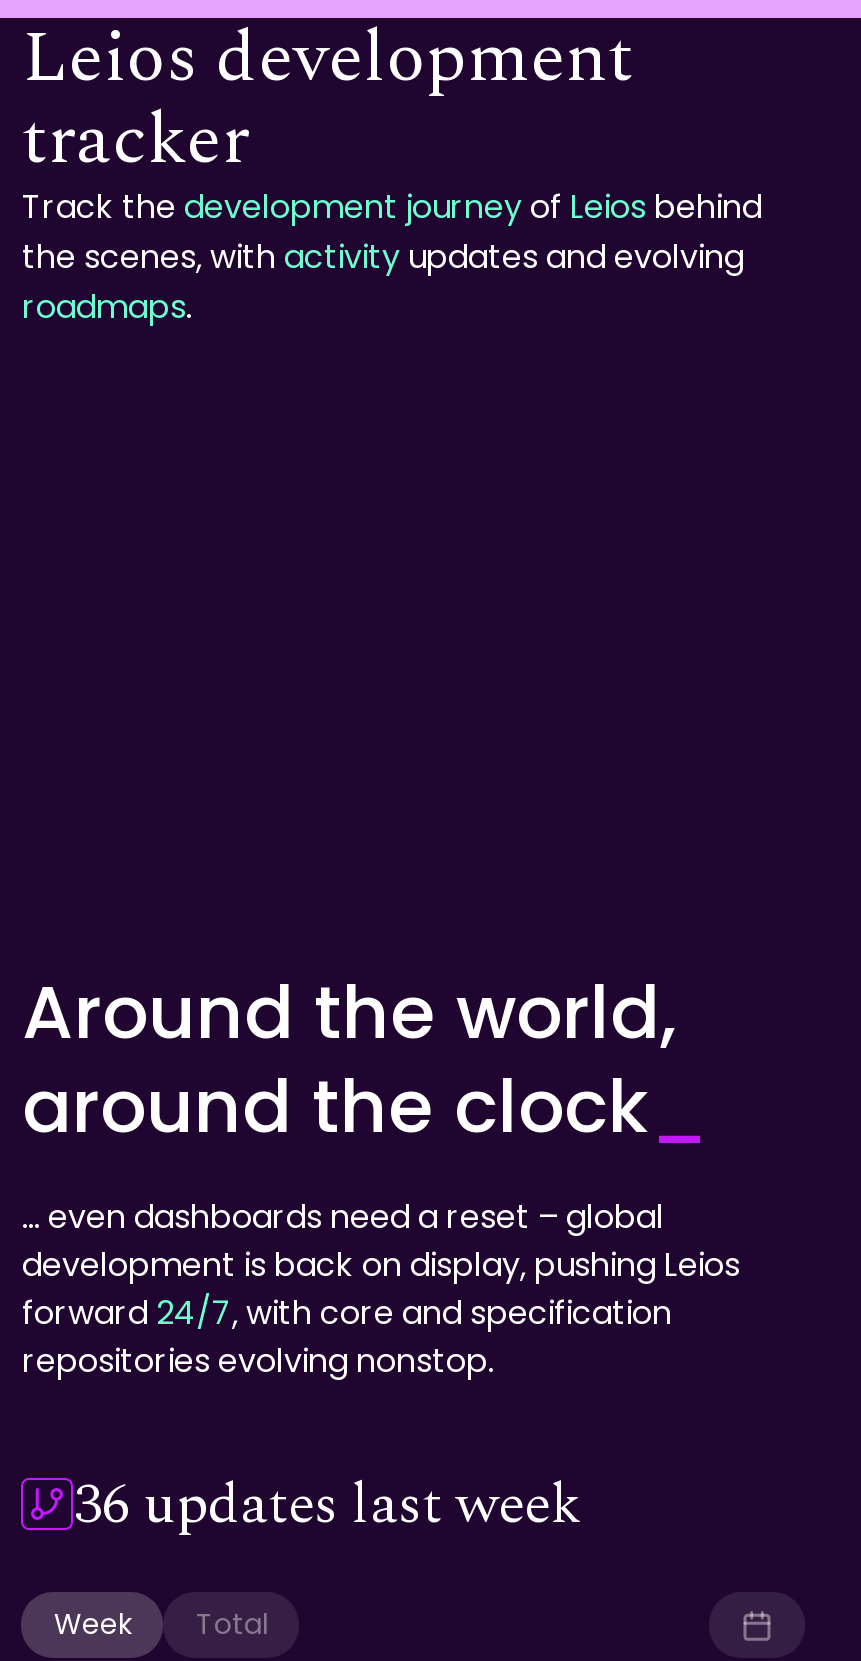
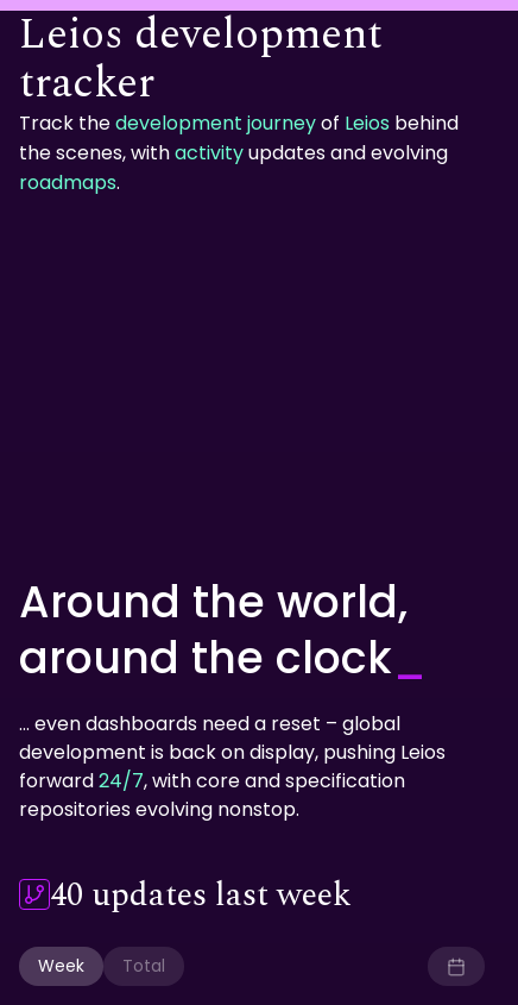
- 36 updates last week
+ 40 updates last week
